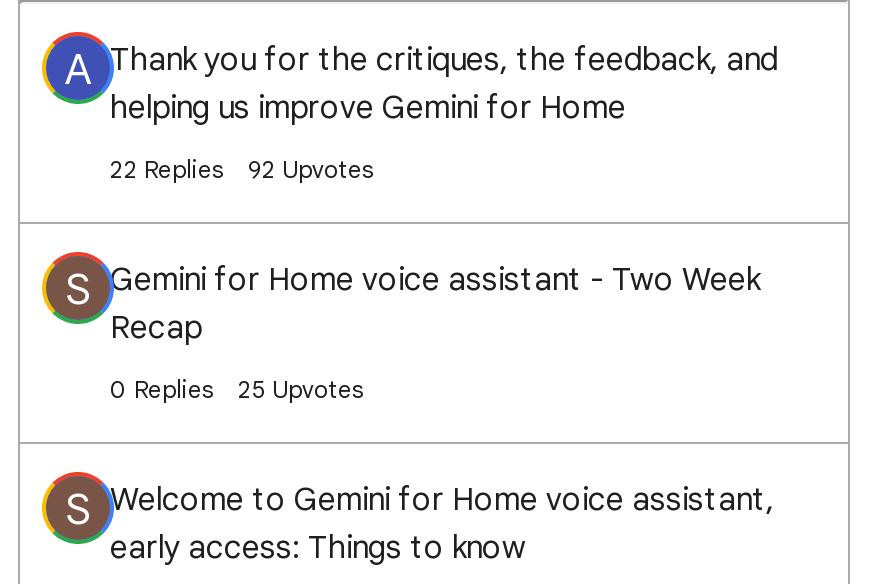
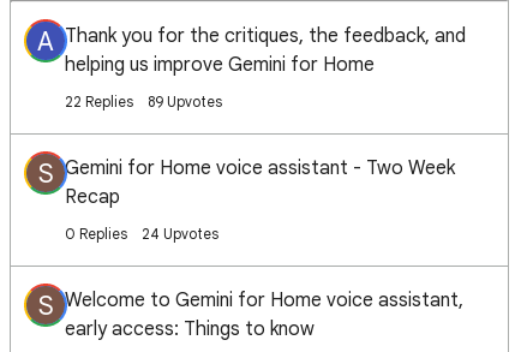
- 22 Replies 92 Upvotes
+ 22 Replies 89 Upvotes

- 25 Upvotes
+ 24 Upvotes
